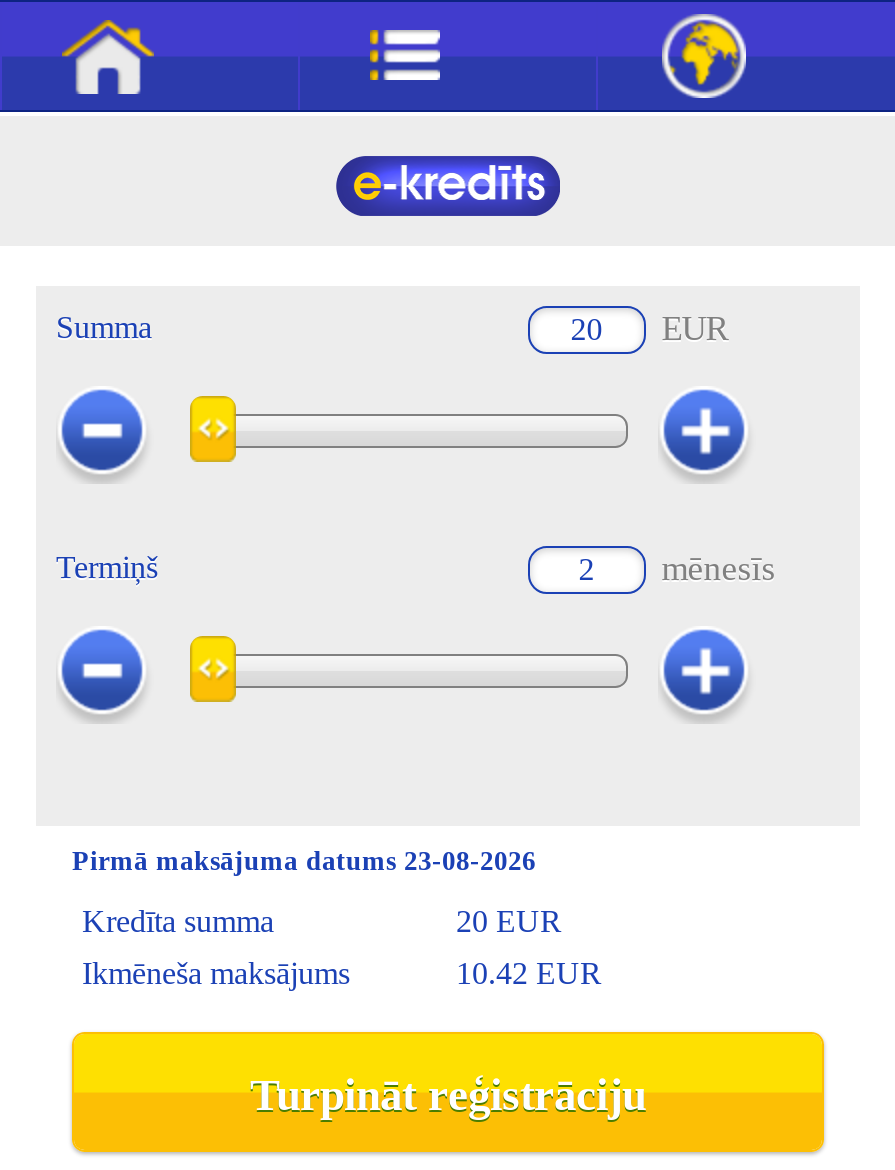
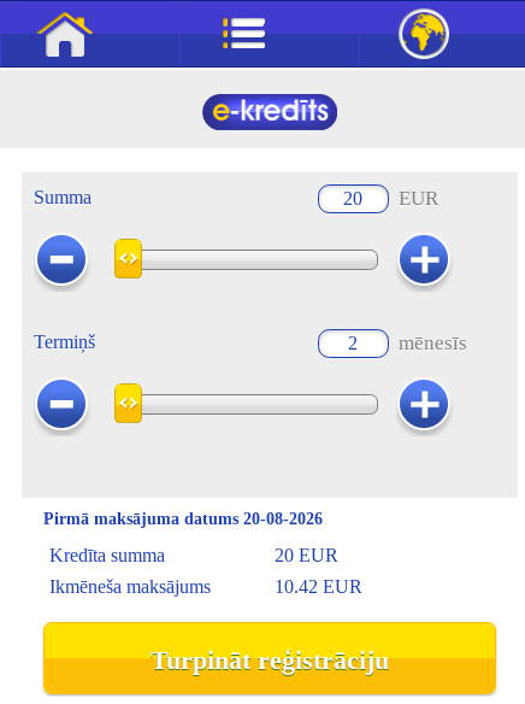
- Pirmā maksājuma datums 23-08-2026
+ Pirmā maksājuma datums 20-08-2026
